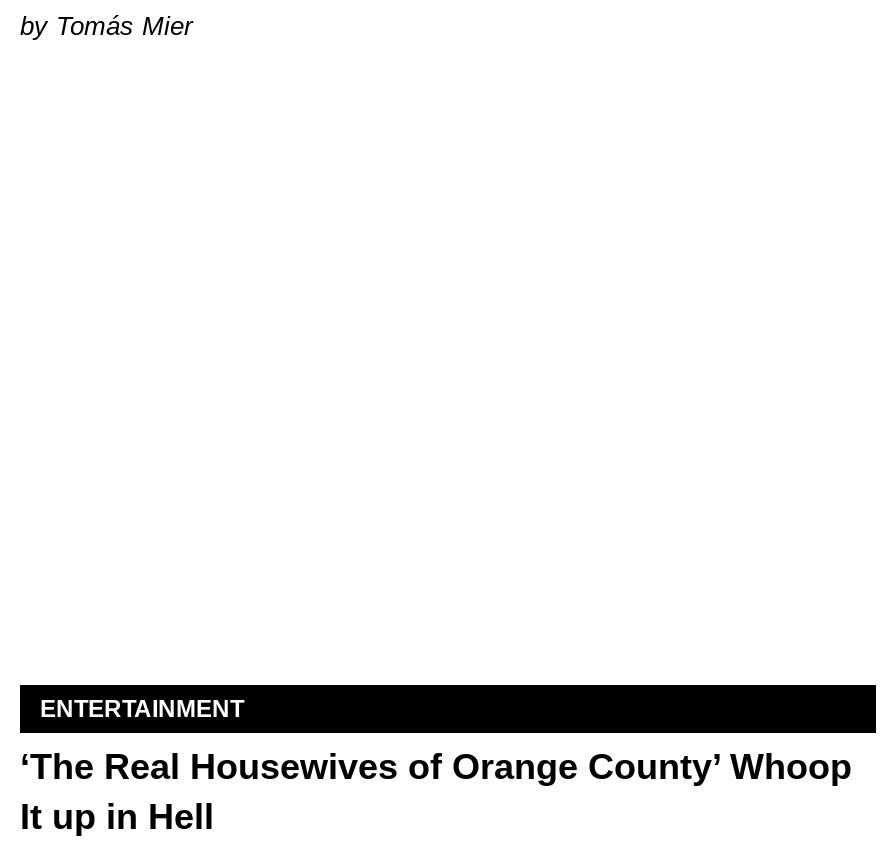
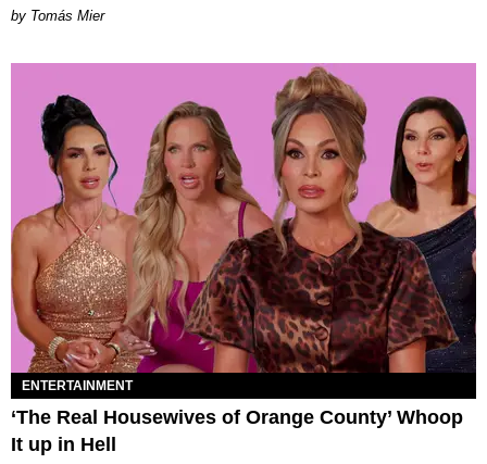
+ [image]
